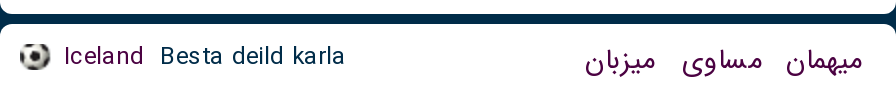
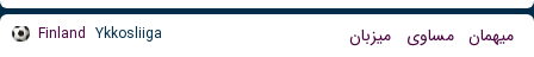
- Iceland Besta deild karla
+ Finland Ykkosliiga
